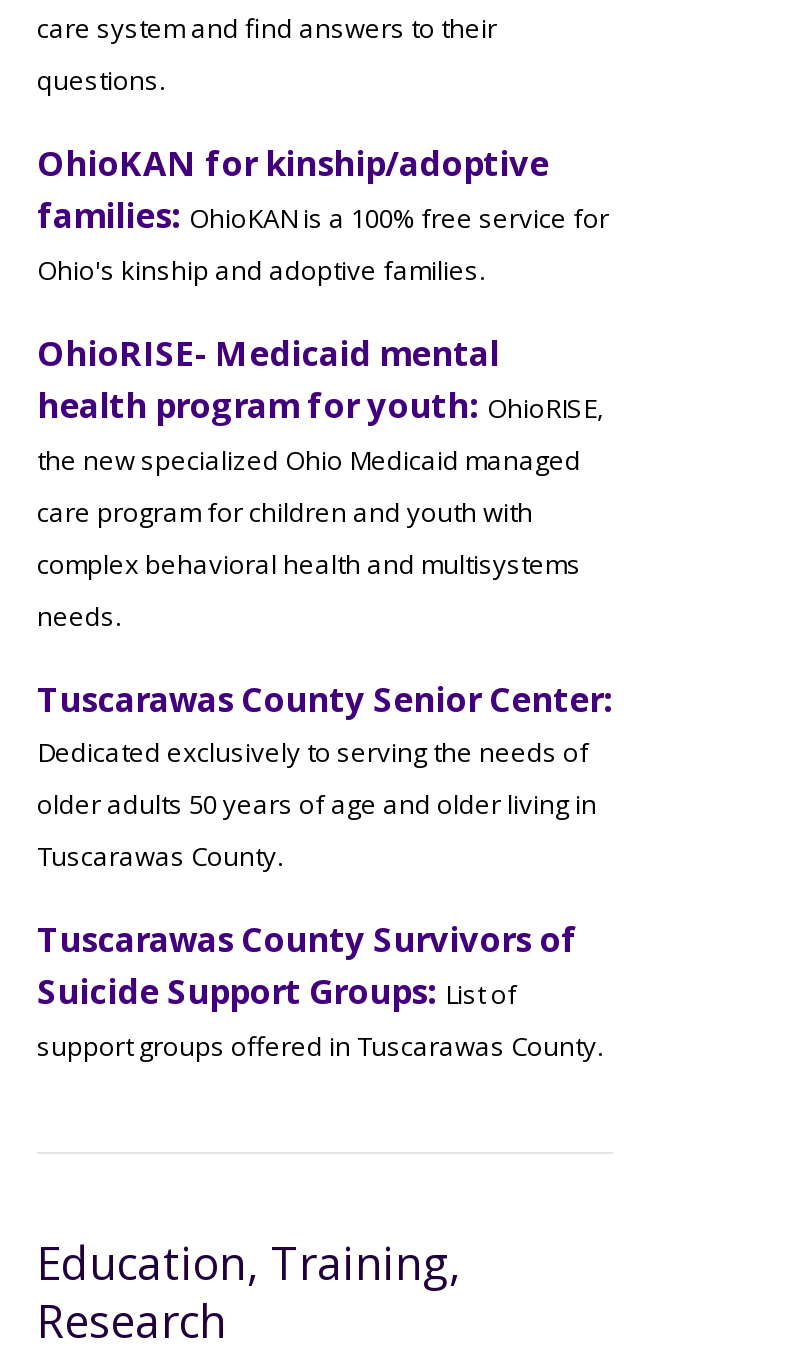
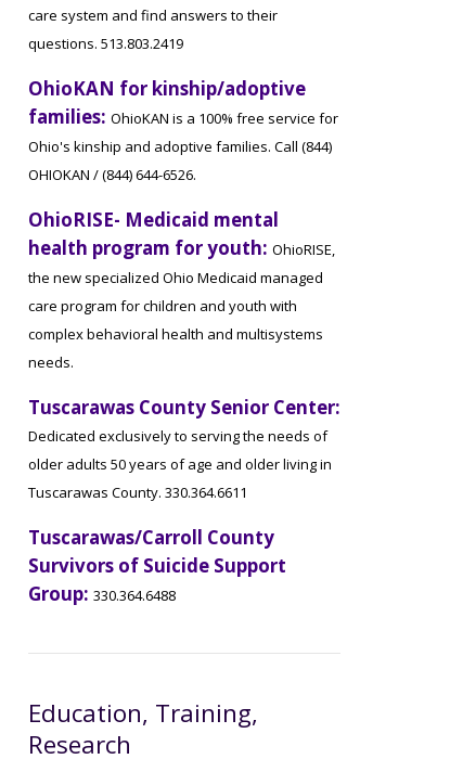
- questions.
+ questions. 513.803.2419

- Ohio's kinship and adoptive families.
+ Ohio's kinship and adoptive families. Call (844)
+ OHIOKAN / (844) 644-6526.

- Tuscarawas County.
+ Tuscarawas County. 330.364.6611

- Tuscarawas County Survivors of
- Suicide Support Groups: List of
- support groups offered in Tuscarawas County.
+ Tuscarawas/Carroll County
+ Survivors of Suicide Support
+ Group: 330.364.6488
